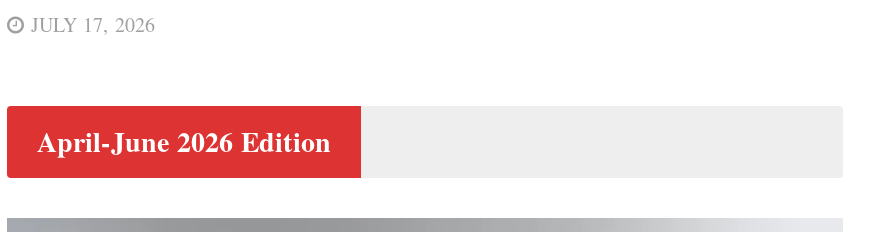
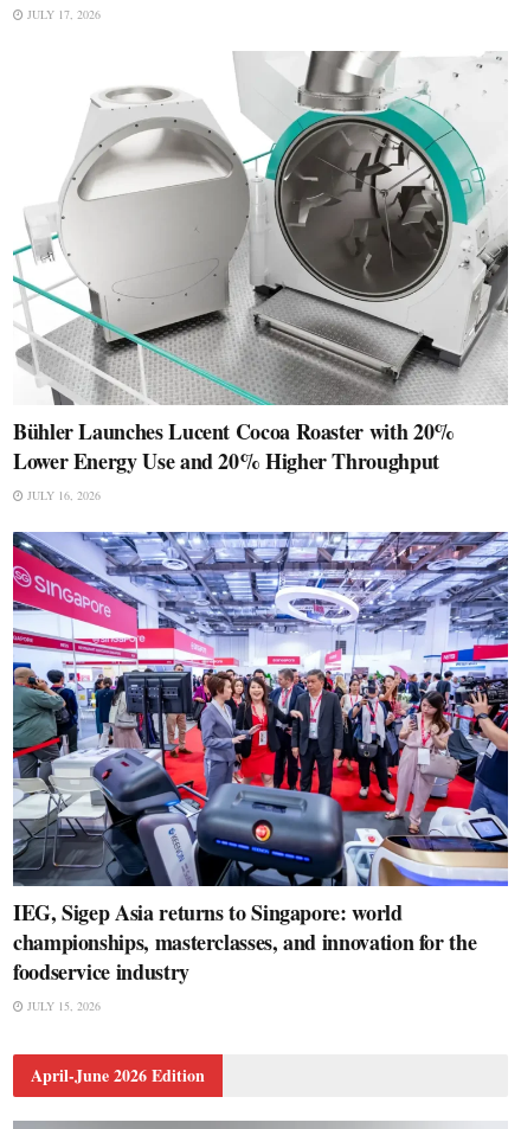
+ [image]
+ IEG, Sigep Asia returns to Singapore: world
+ championships, masterclasses, and innovation for the
+ foodservice industry
+ JULY 15, 2026

+ [image]
+ Bühler Launches Lucent Cocoa Roaster with 20%
+ Lower Energy Use and 20% Higher Throughput
+ JULY 16, 2026
